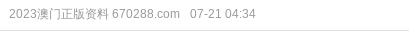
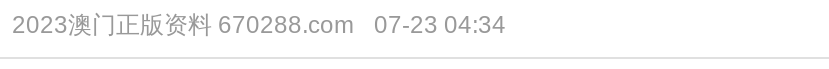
- 2023澳门正版资料 670288.com 07-21 04:34
+ 2023澳门正版资料 670288.com 07-23 04:34
